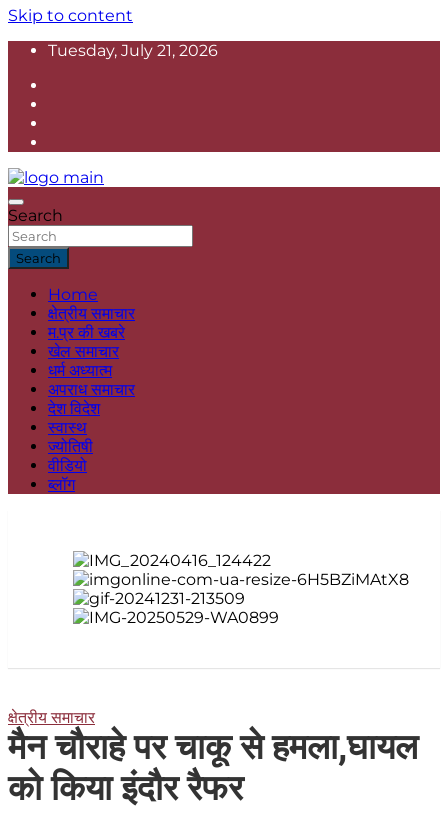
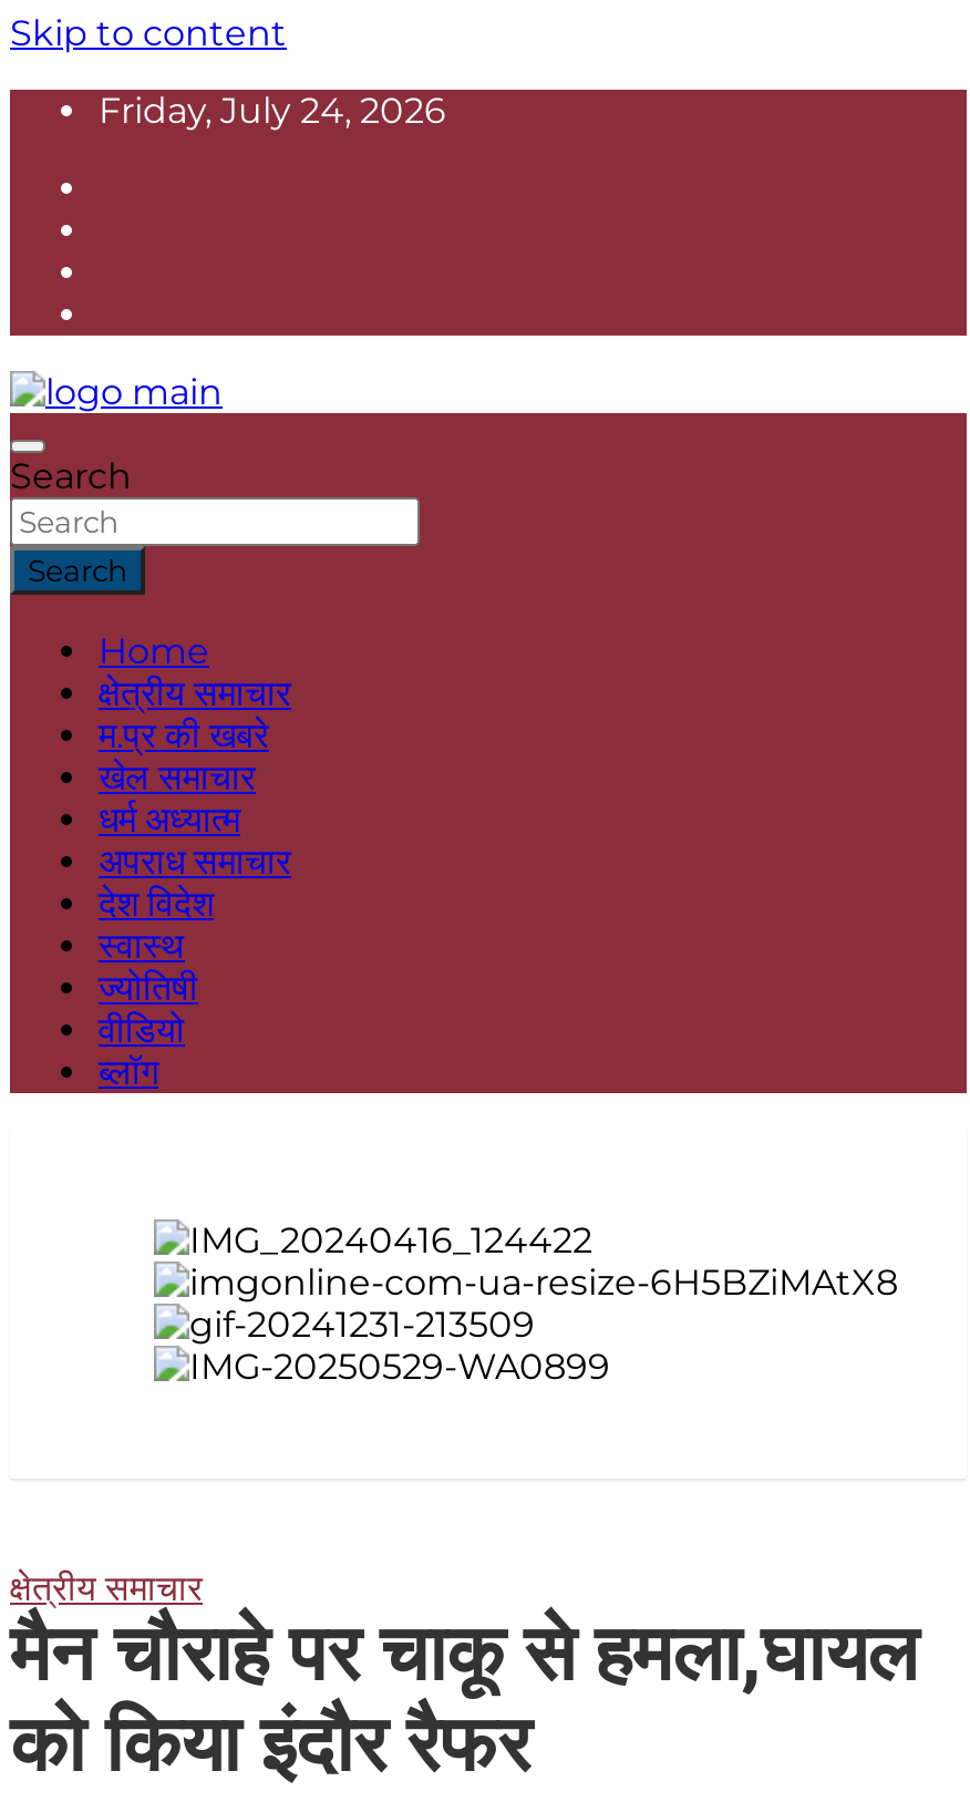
- Tuesday, July 21, 2026
+ Friday, July 24, 2026
